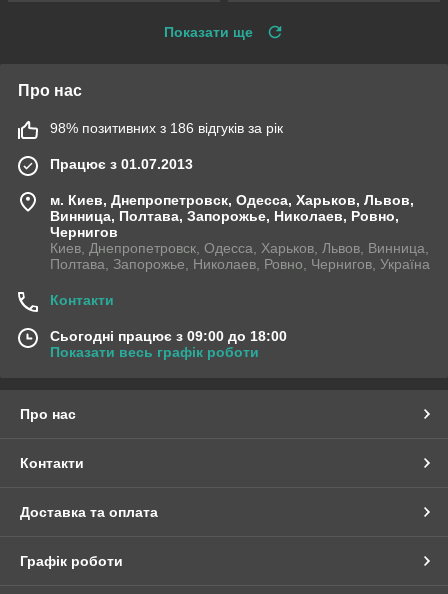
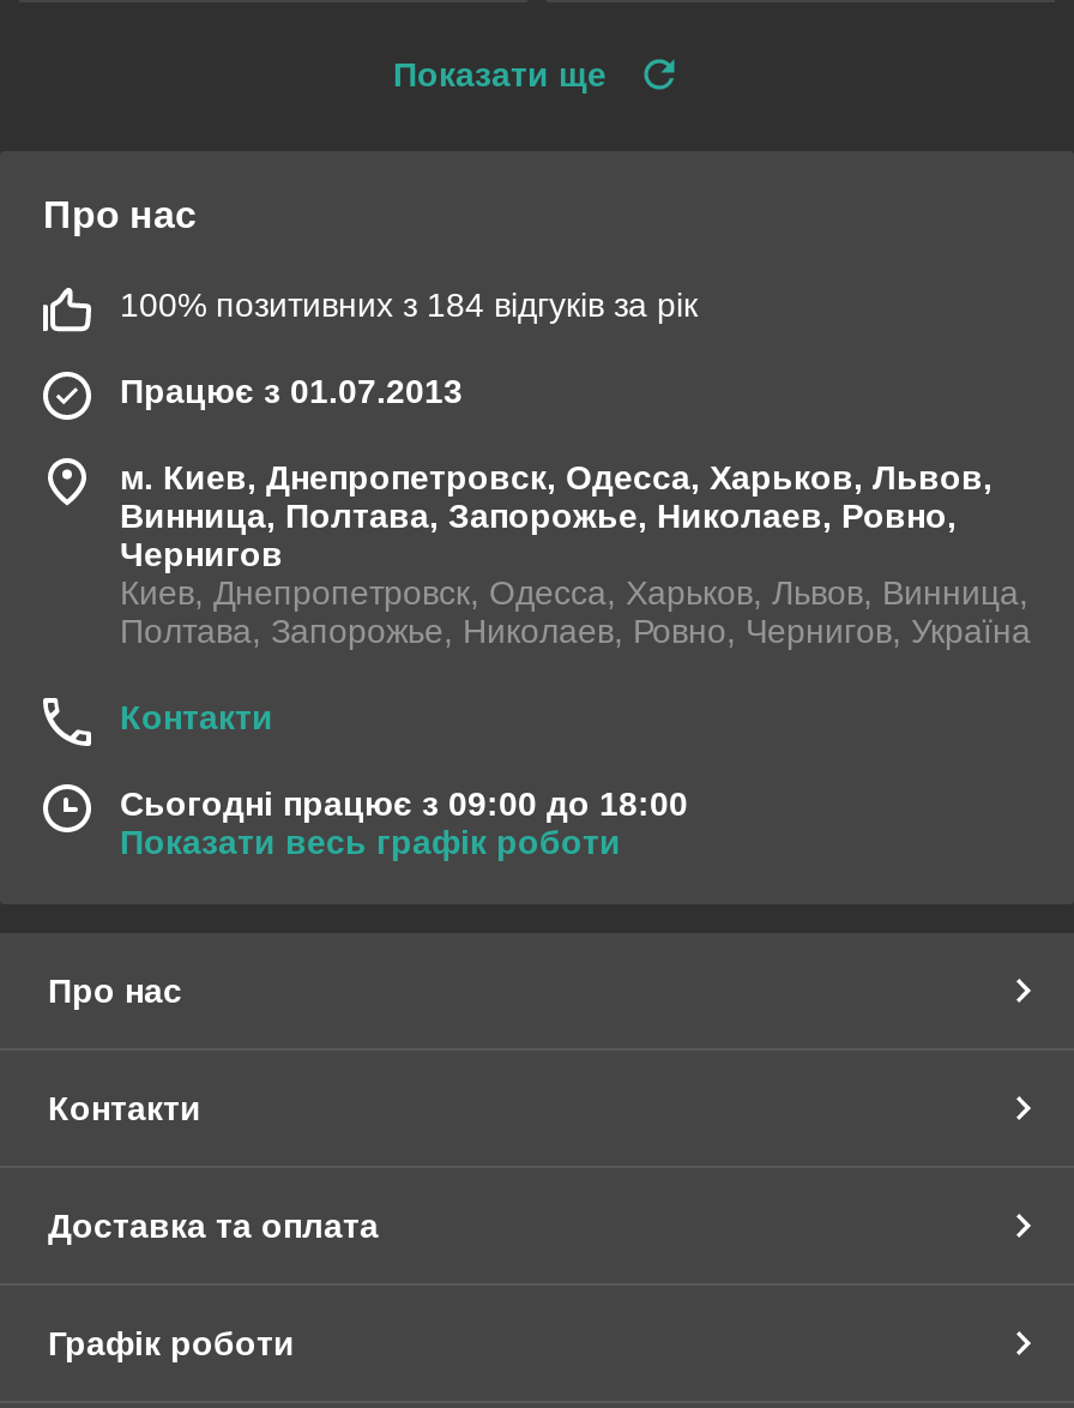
- 98% позитивних з 186 відгуків за рік
+ 100% позитивних з 184 відгуків за рік
